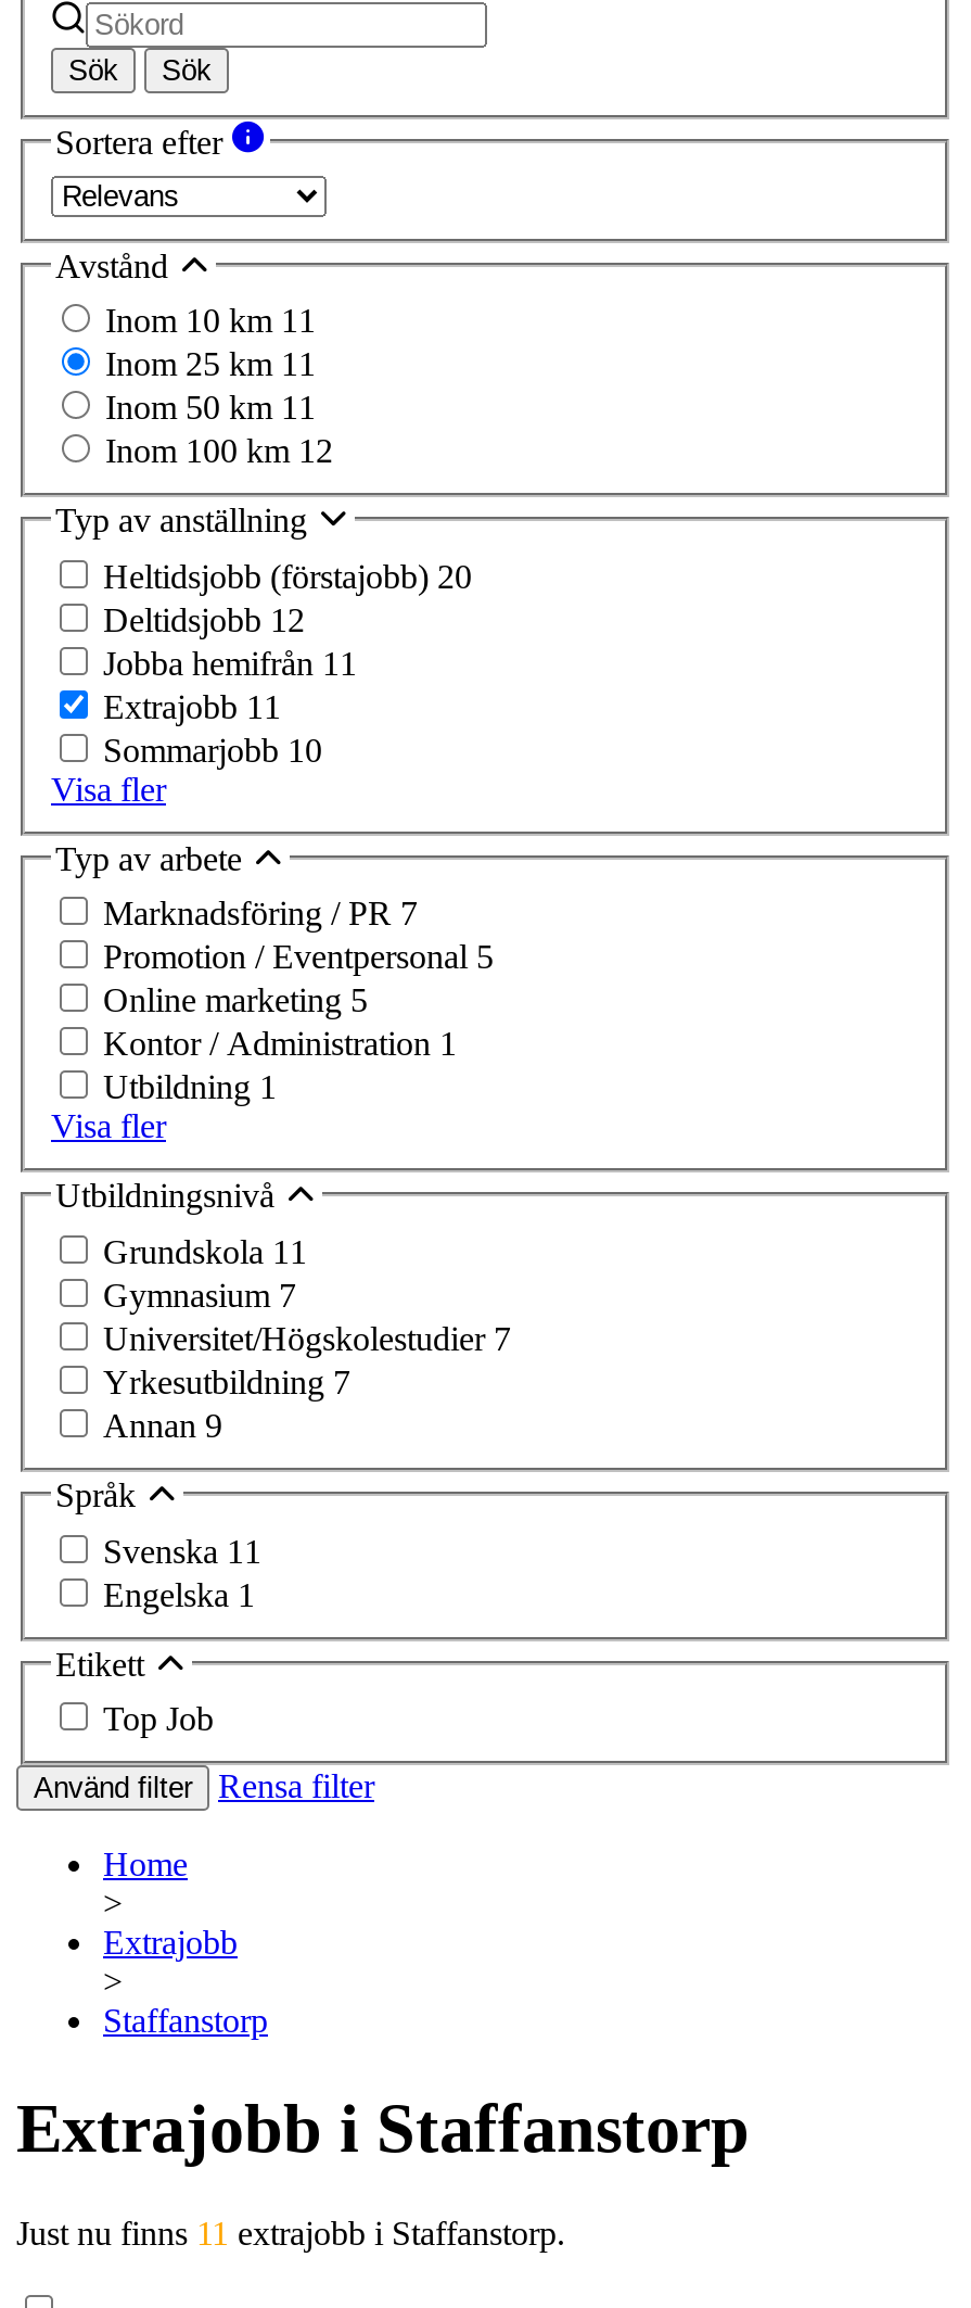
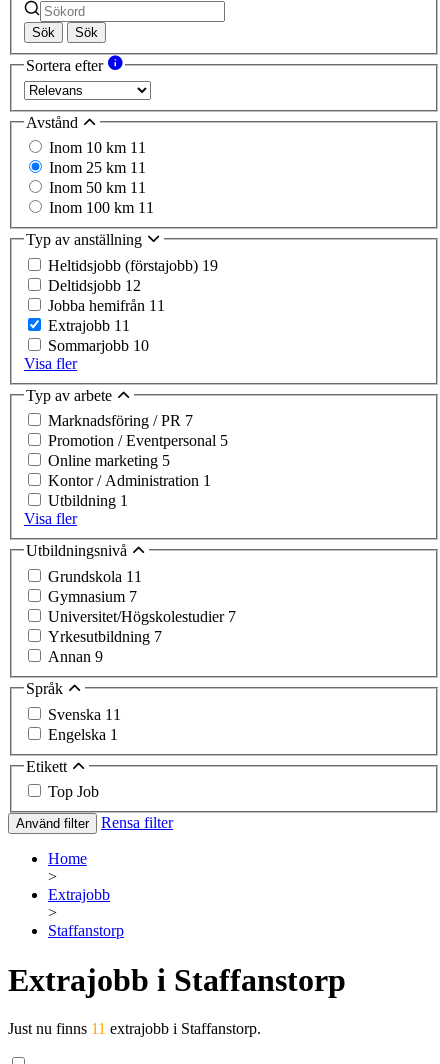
- Inom 100 km 12
+ Inom 100 km 11

- Heltidsjobb (förstajobb) 20
+ Heltidsjobb (förstajobb) 19
